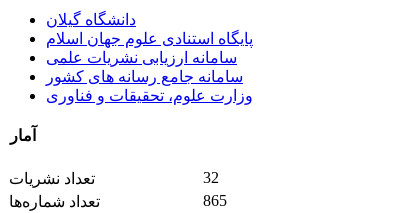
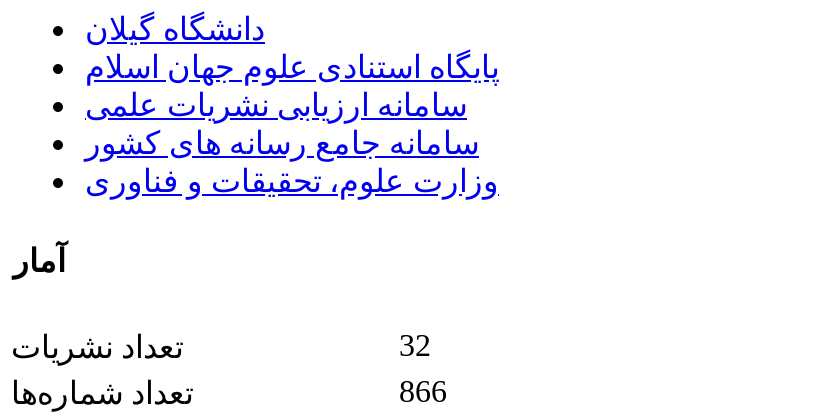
- 865
+ 866
